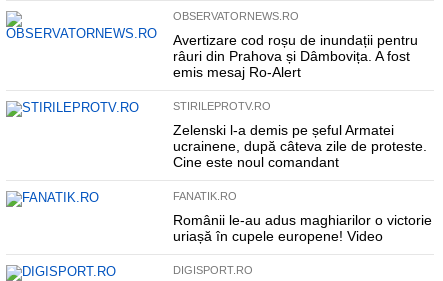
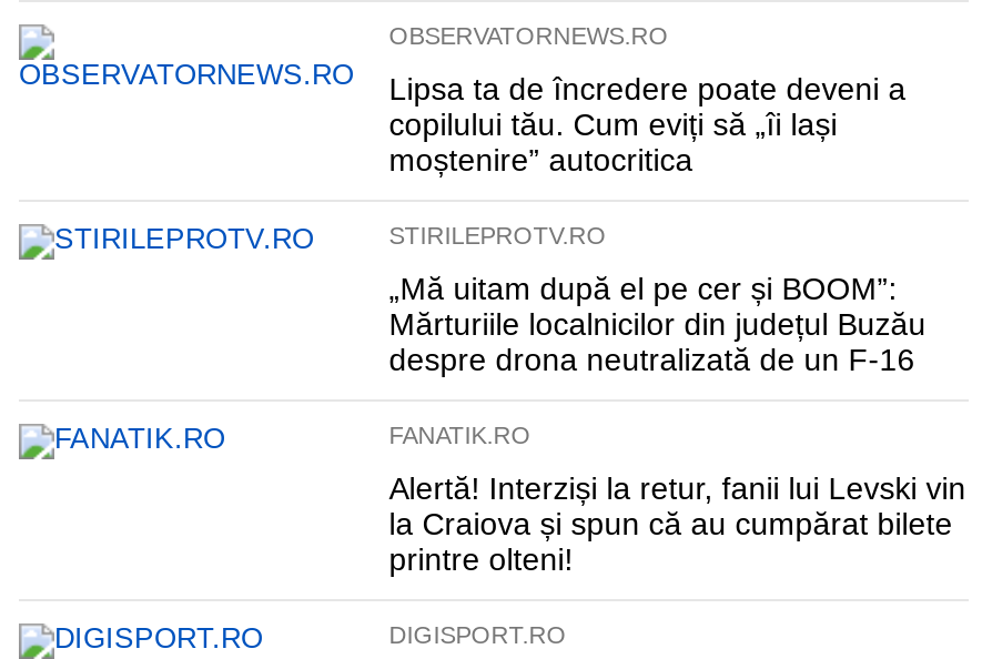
- Avertizare cod roșu de inundații pentru
- râuri din Prahova și Dâmbovița. A fost
- emis mesaj Ro-Alert
+ Lipsa ta de încredere poate deveni a
+ copilului tău. Cum eviți să „îi lași
+ moștenire” autocritica

- Zelenski l-a demis pe șeful Armatei
- ucrainene, după câteva zile de proteste.
- Cine este noul comandant
+ „Mă uitam după el pe cer și BOOM”:
+ Mărturiile localnicilor din județul Buzău
+ despre drona neutralizată de un F-16

- Românii le-au adus maghiarilor o victorie
- uriașă în cupele europene! Video
+ Alertă! Interziși la retur, fanii lui Levski vin
+ la Craiova și spun că au cumpărat bilete
+ printre olteni!
